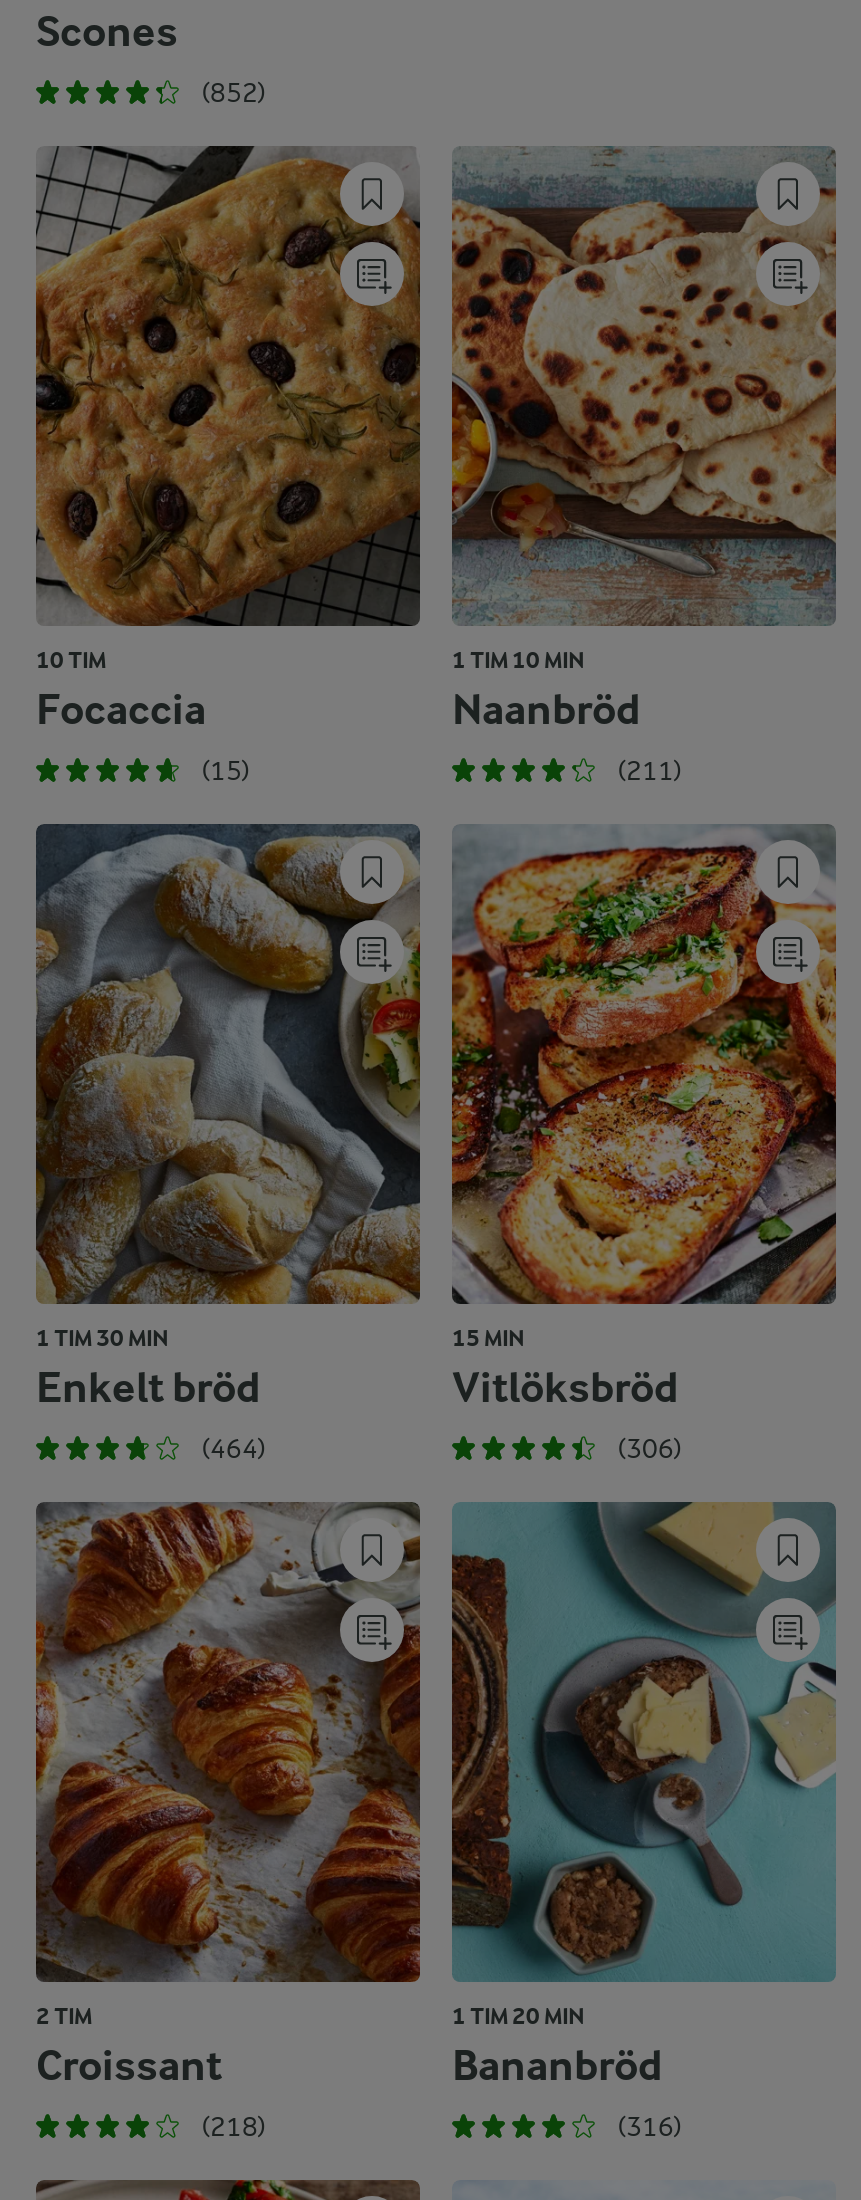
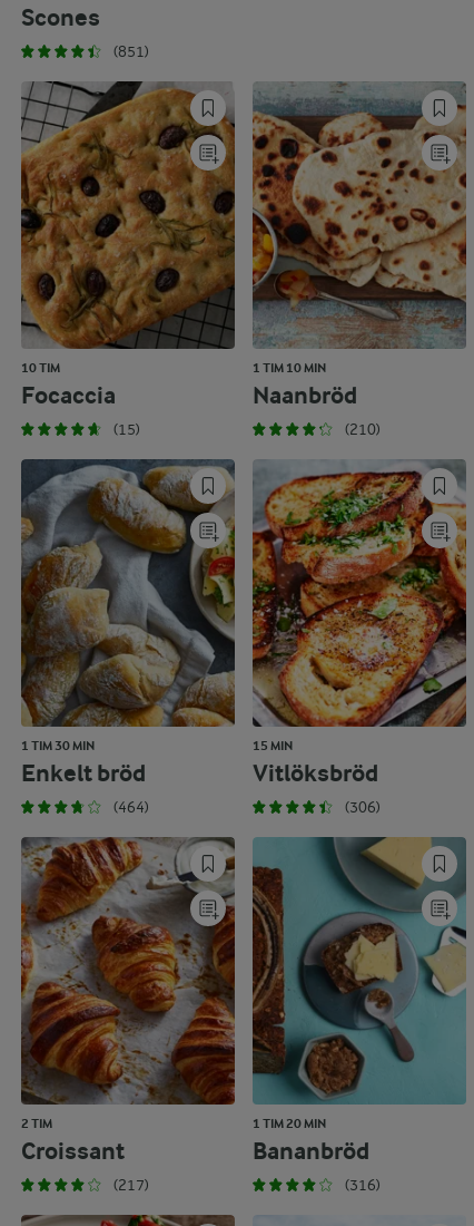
- (852)
+ (851)

- (211)
+ (210)

- (218)
+ (217)
